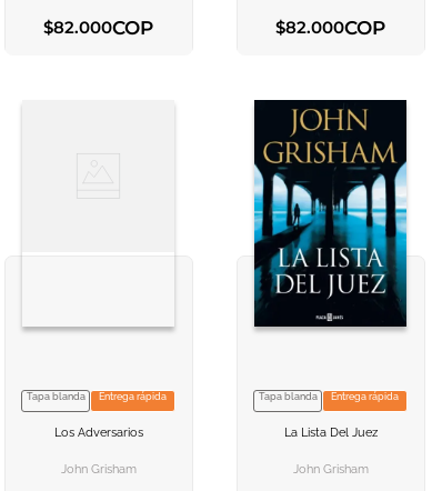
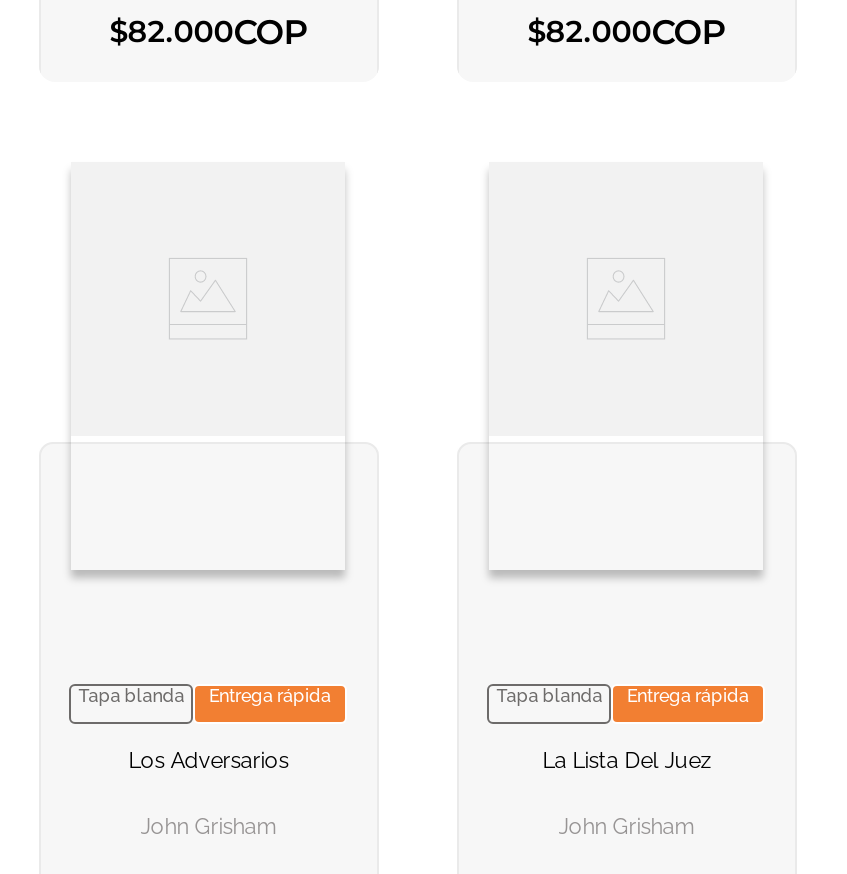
- [image]
